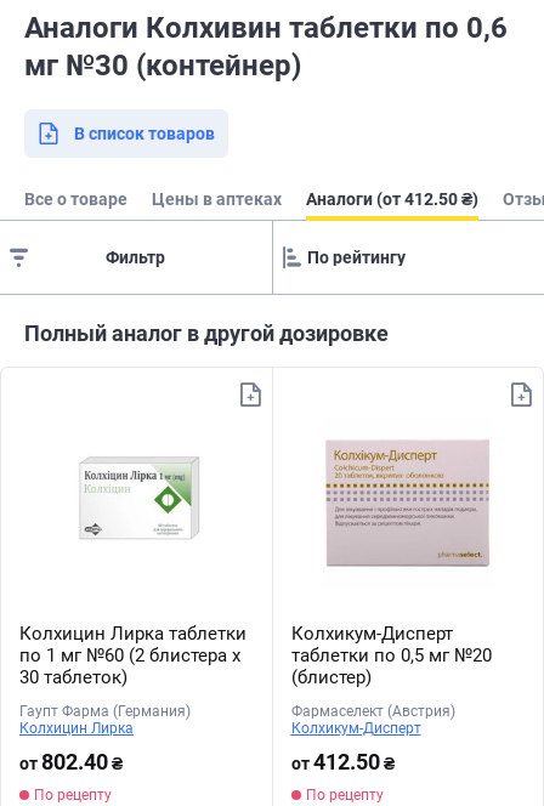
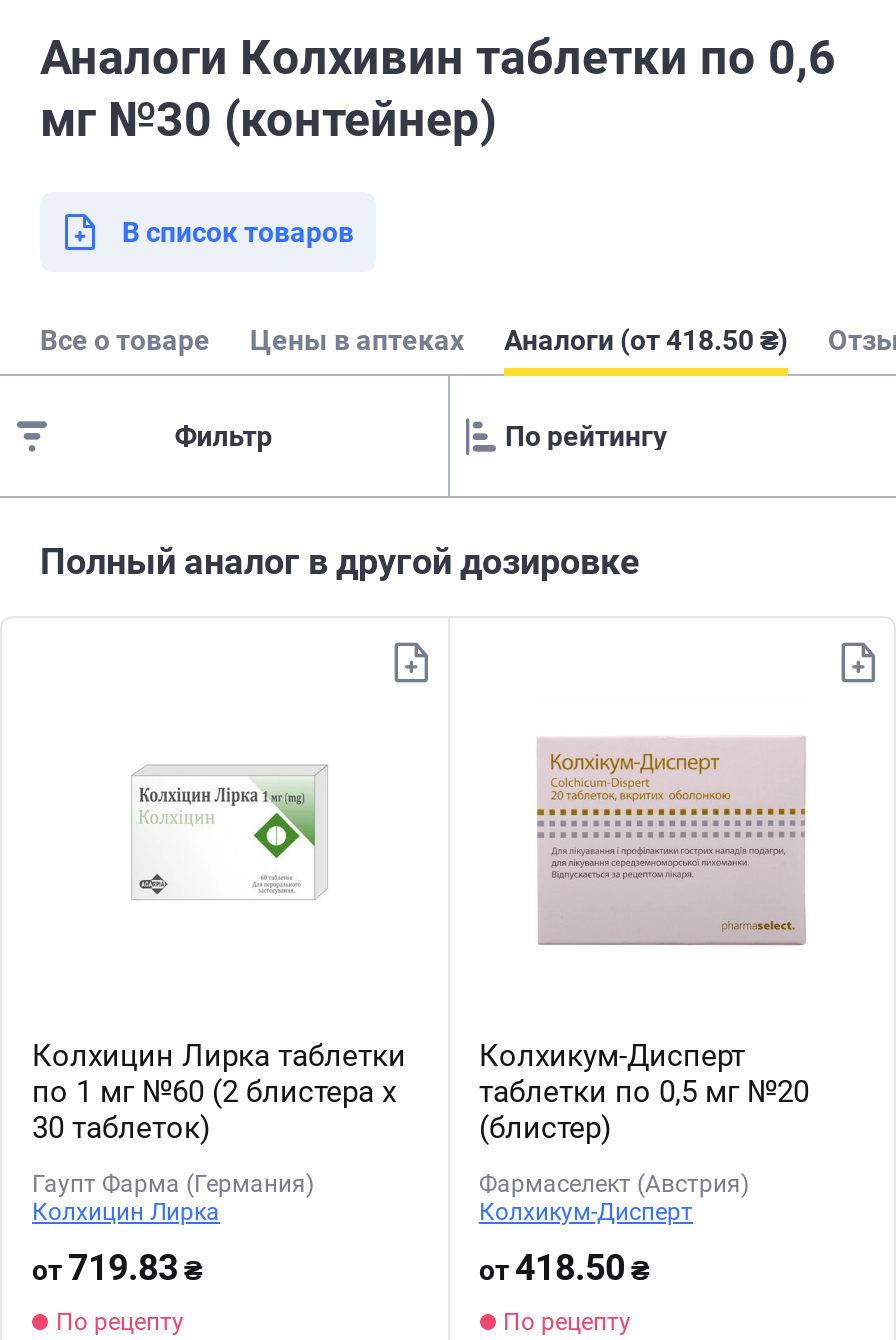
- Аналоги (от 412.50 ₴)
+ Аналоги (от 418.50 ₴)

- от802.40₴
+ от719.83₴

- от412.50₴
+ от418.50₴
